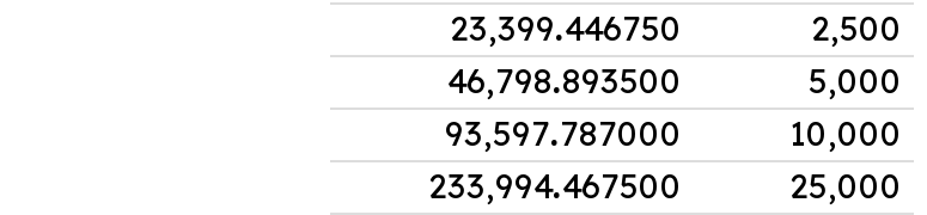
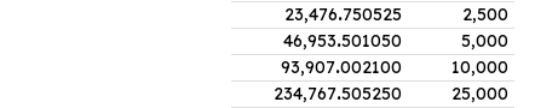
- 23,399.446750
+ 23,476.750525

- 46,798.893500
+ 46,953.501050

- 93,597.787000
+ 93,907.002100

- 233,994.467500
+ 234,767.505250
